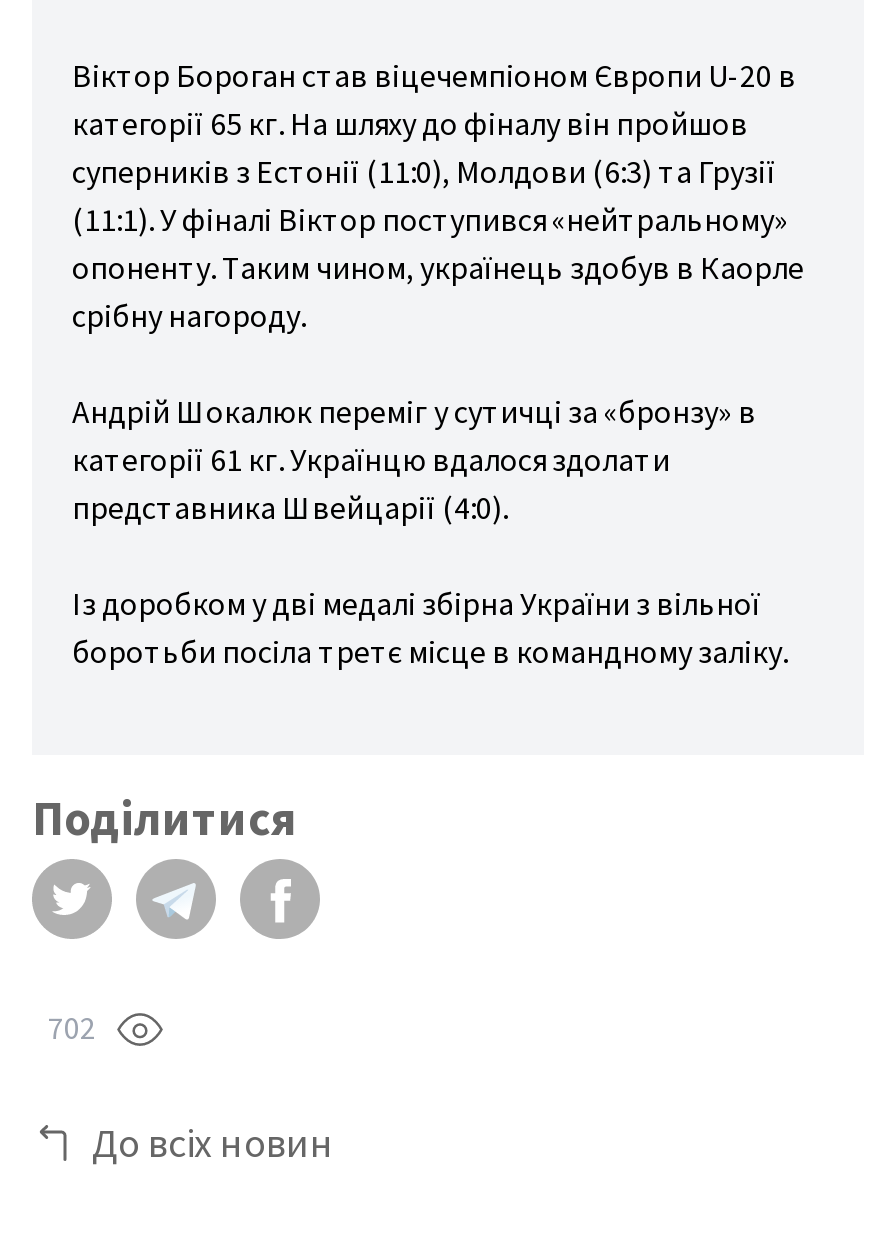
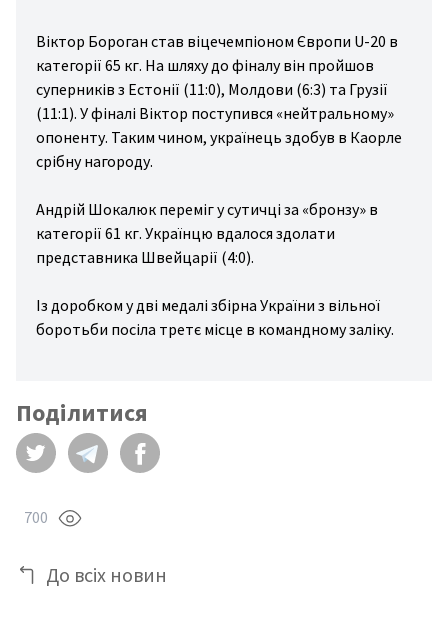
- 702
+ 700
